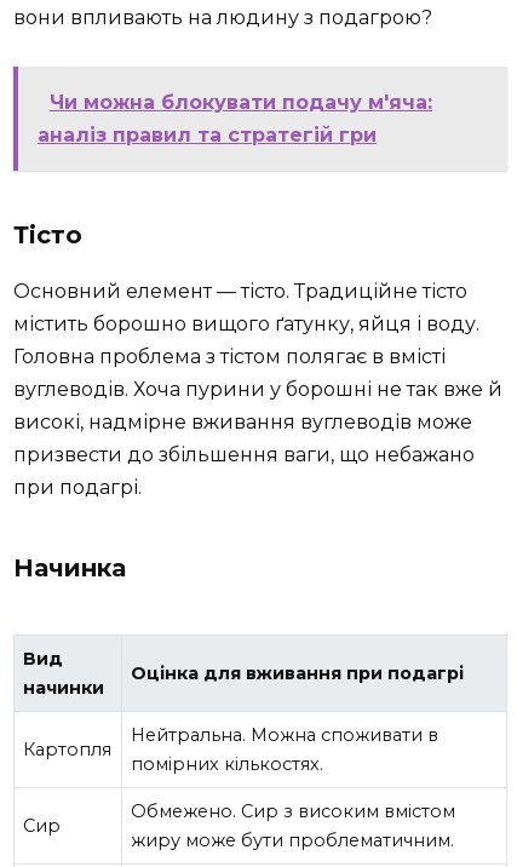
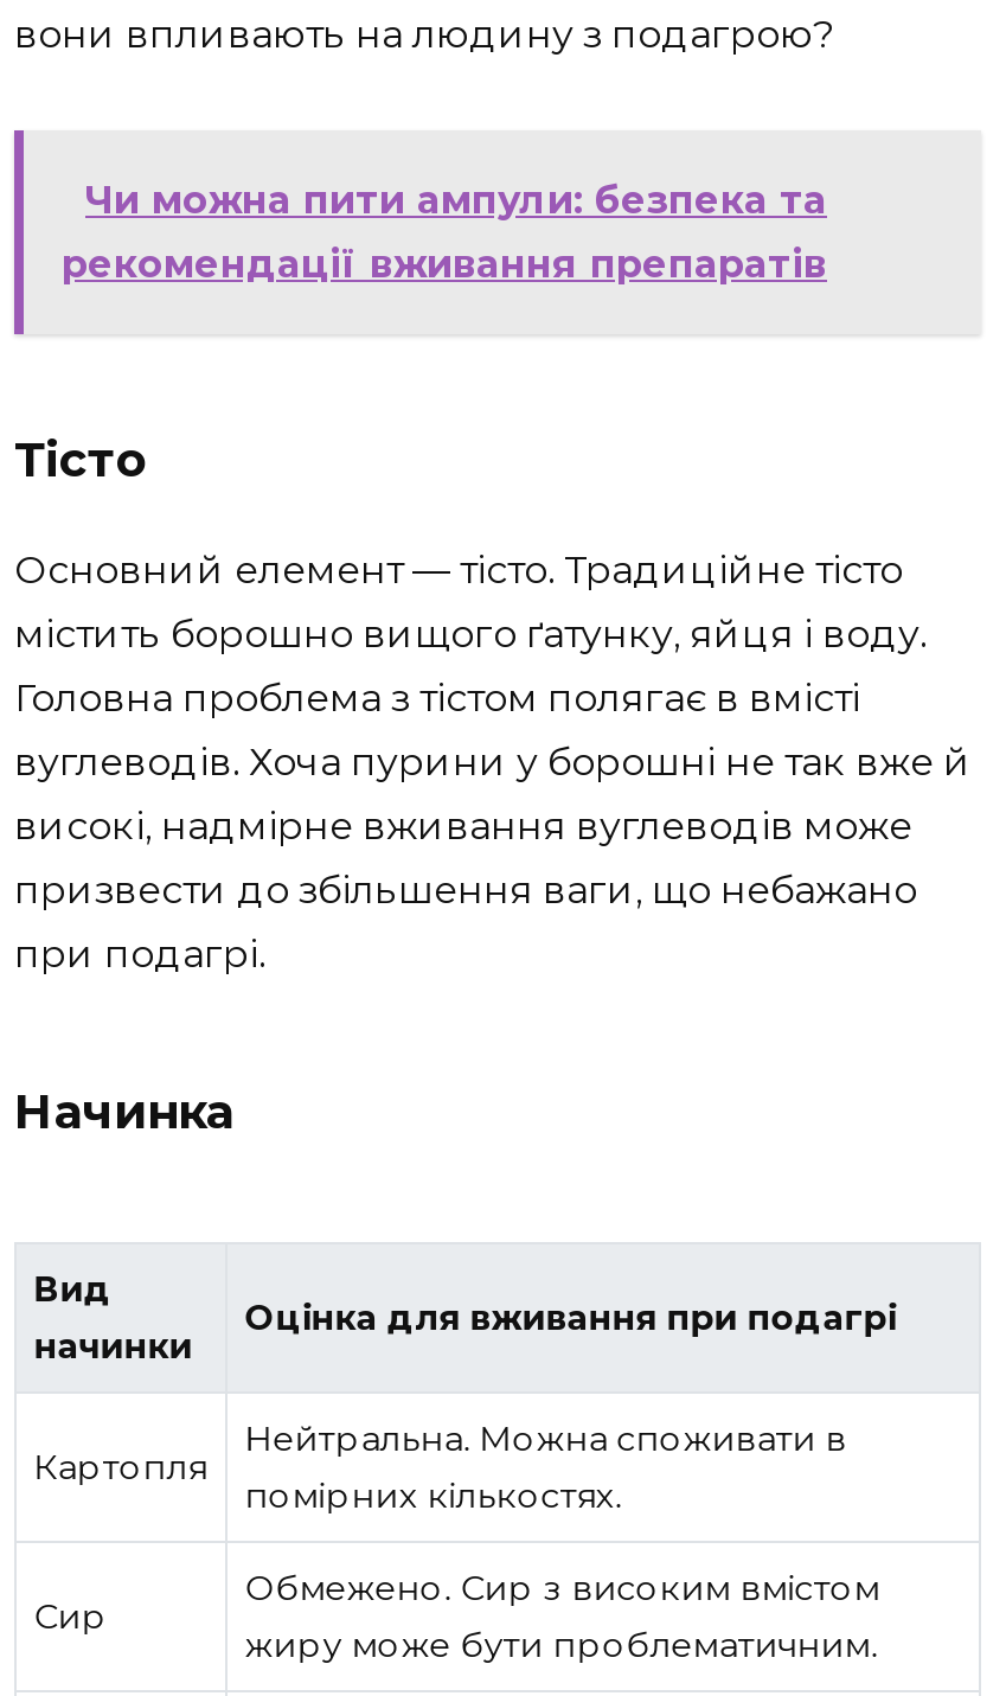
- Чи можна блокувати подачу м'яча:
- аналіз правил та стратегій гри
+ Чи можна пити ампули: безпека та
+ рекомендації вживання препаратів
